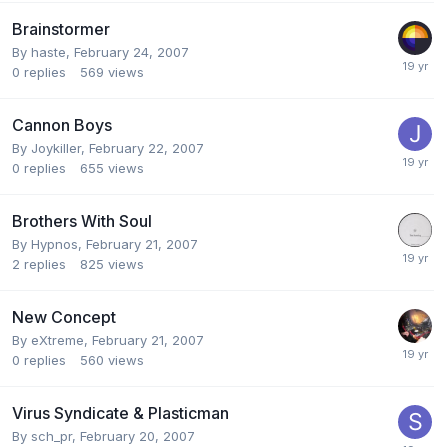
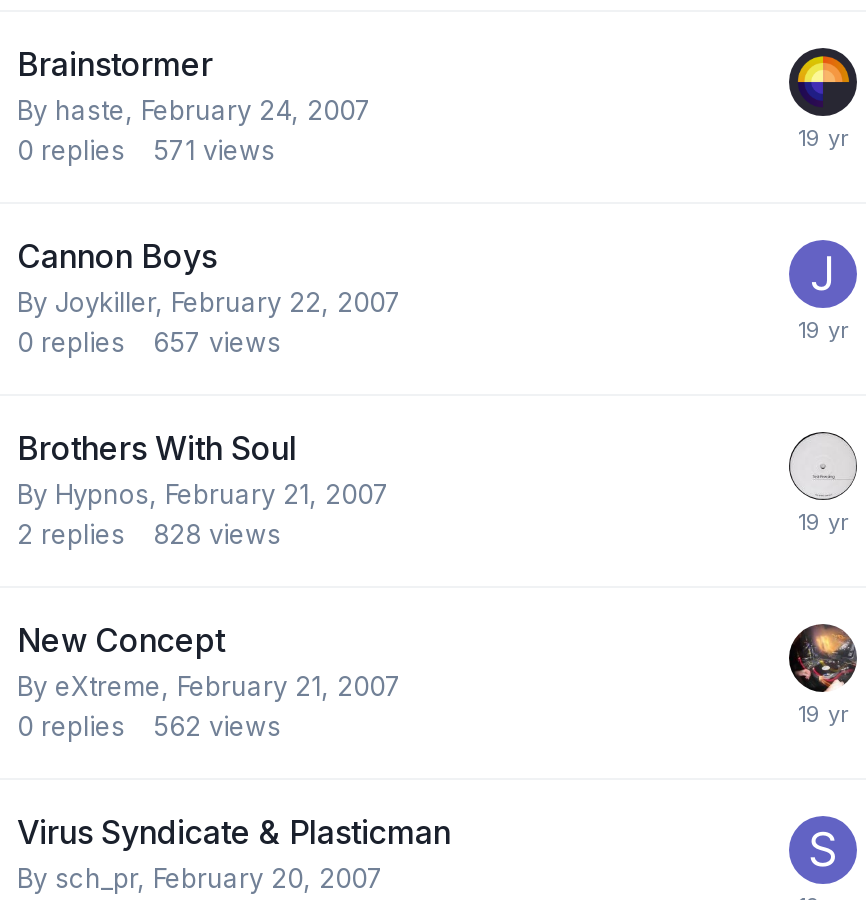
- 0 replies 569 views
+ 0 replies 571 views

- 0 replies 655 views
+ 0 replies 657 views

- 2 replies 825 views
+ 2 replies 828 views

- 0 replies 560 views
+ 0 replies 562 views
